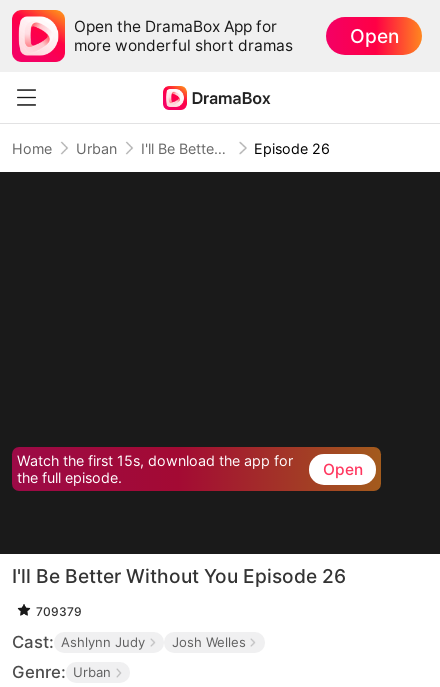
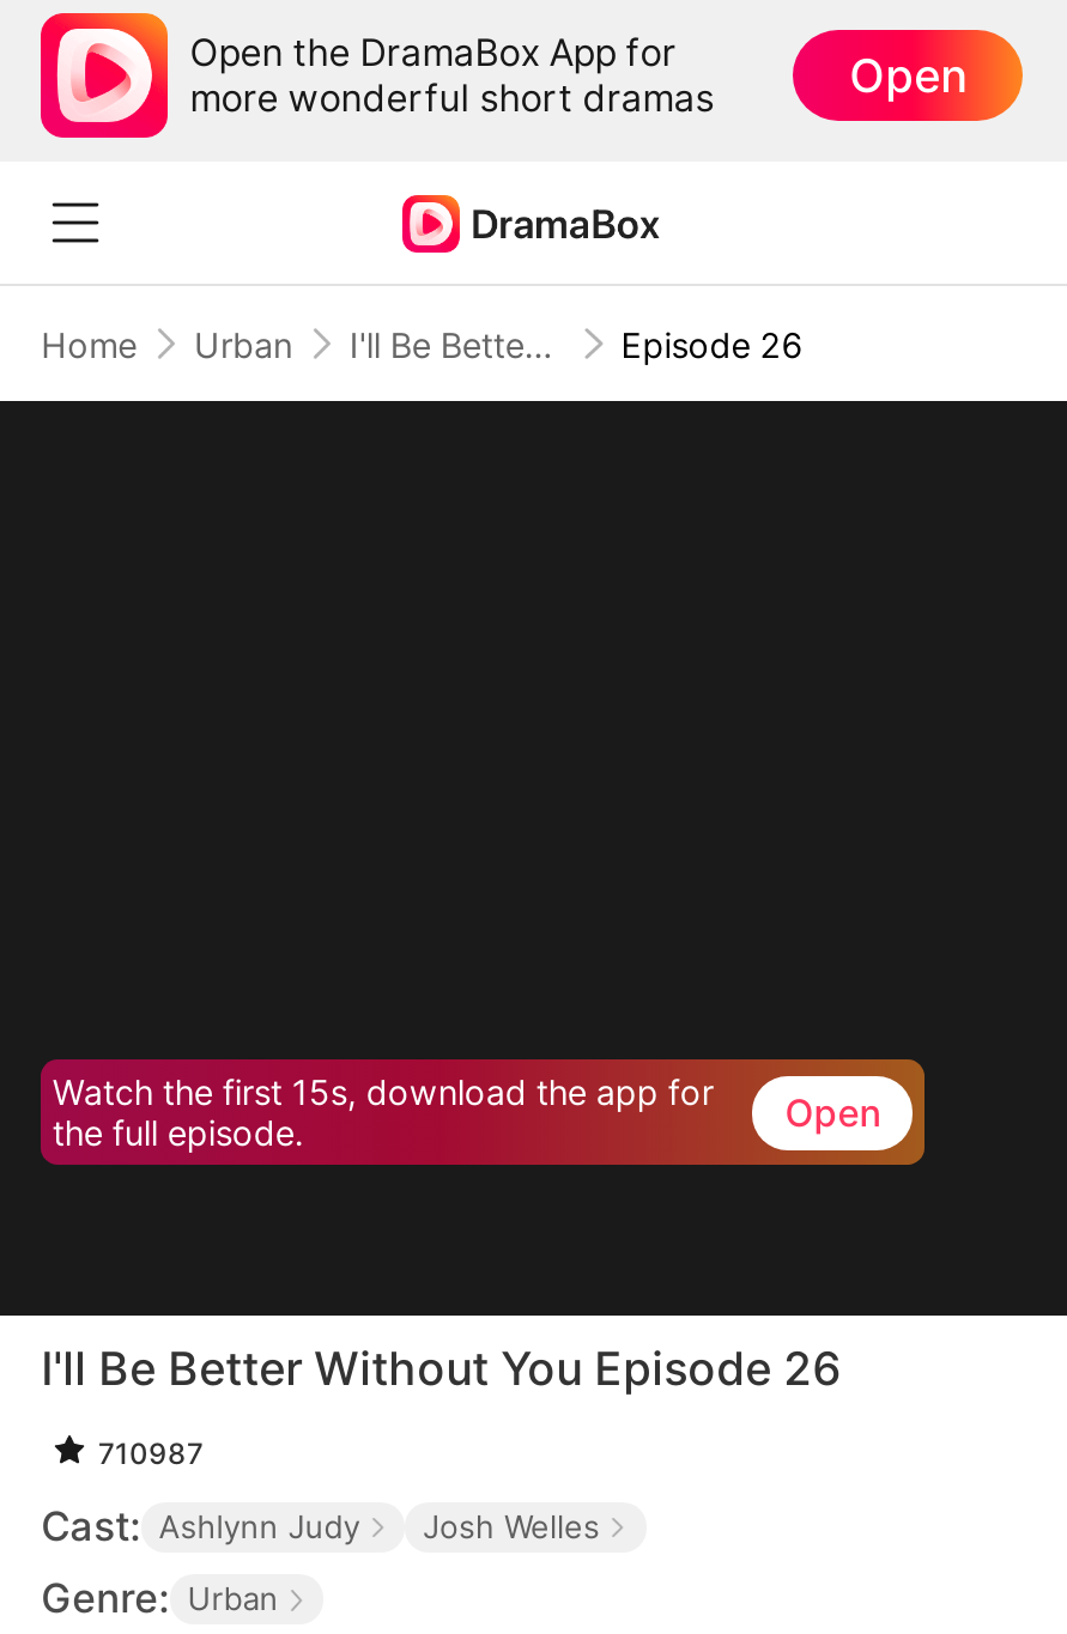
- 709379
+ 710987
